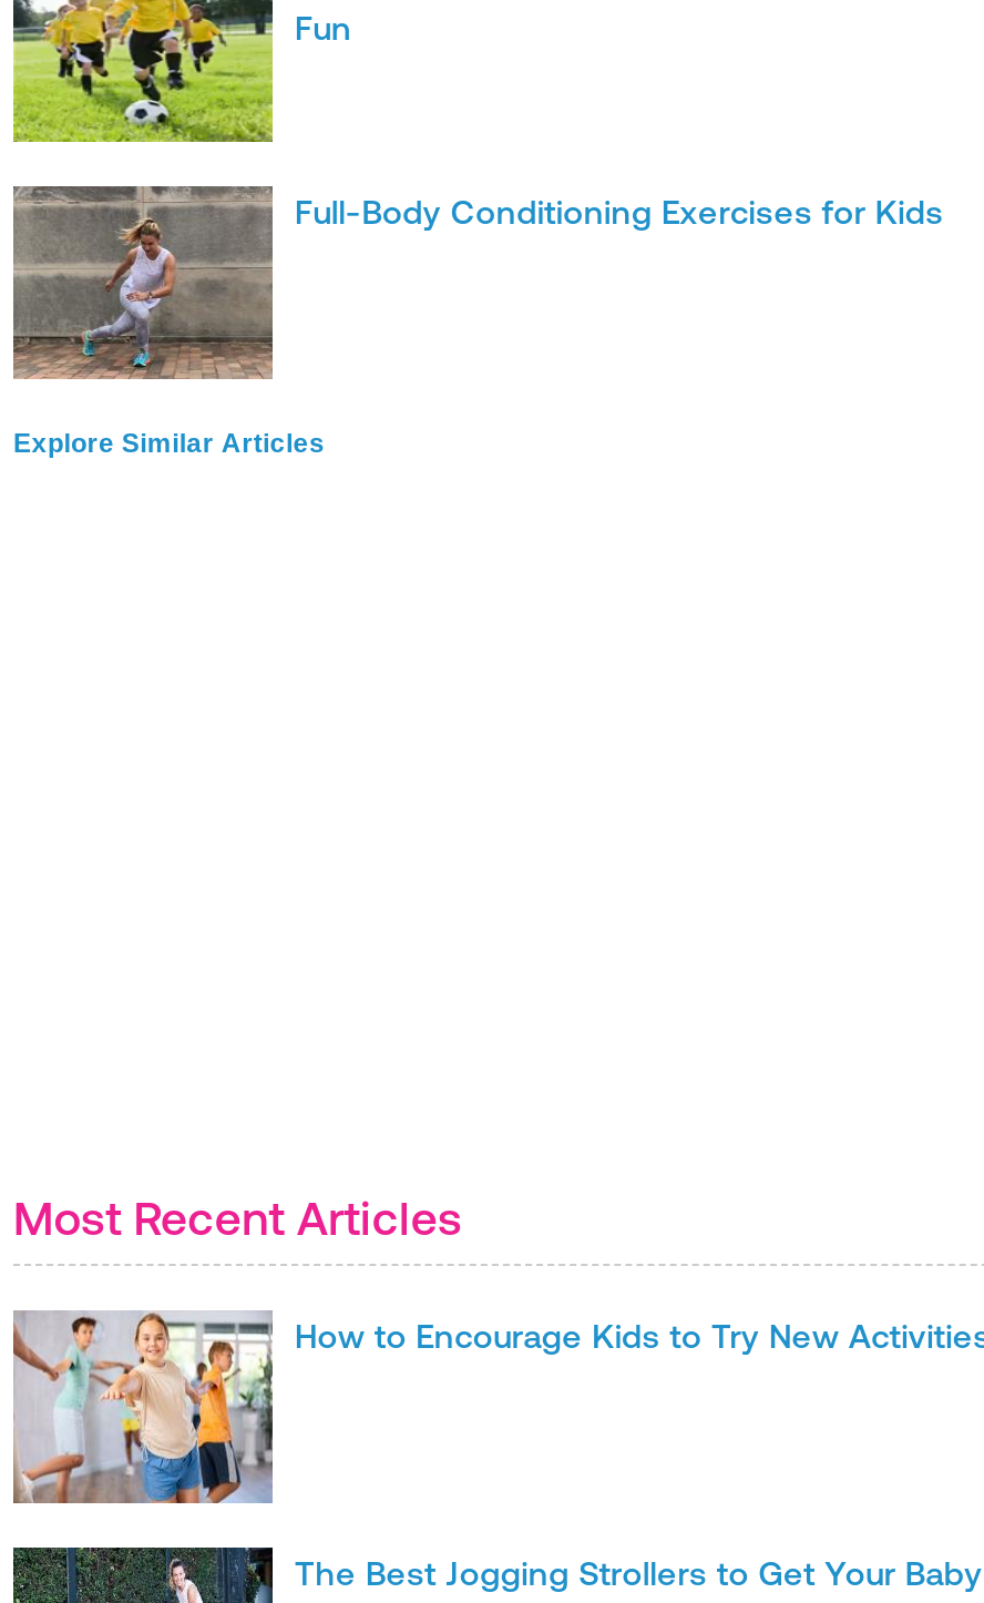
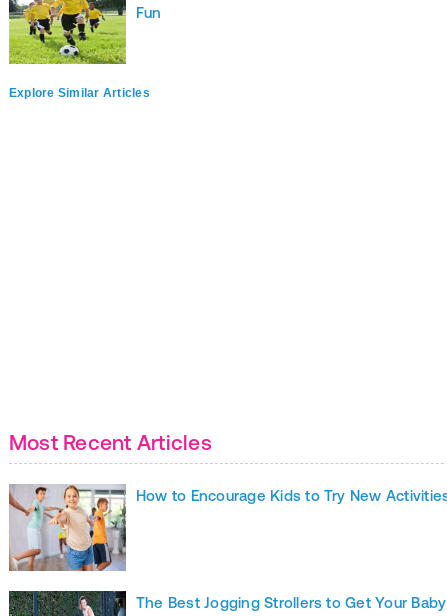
- [image]
- Full-Body Conditioning Exercises for Kids
